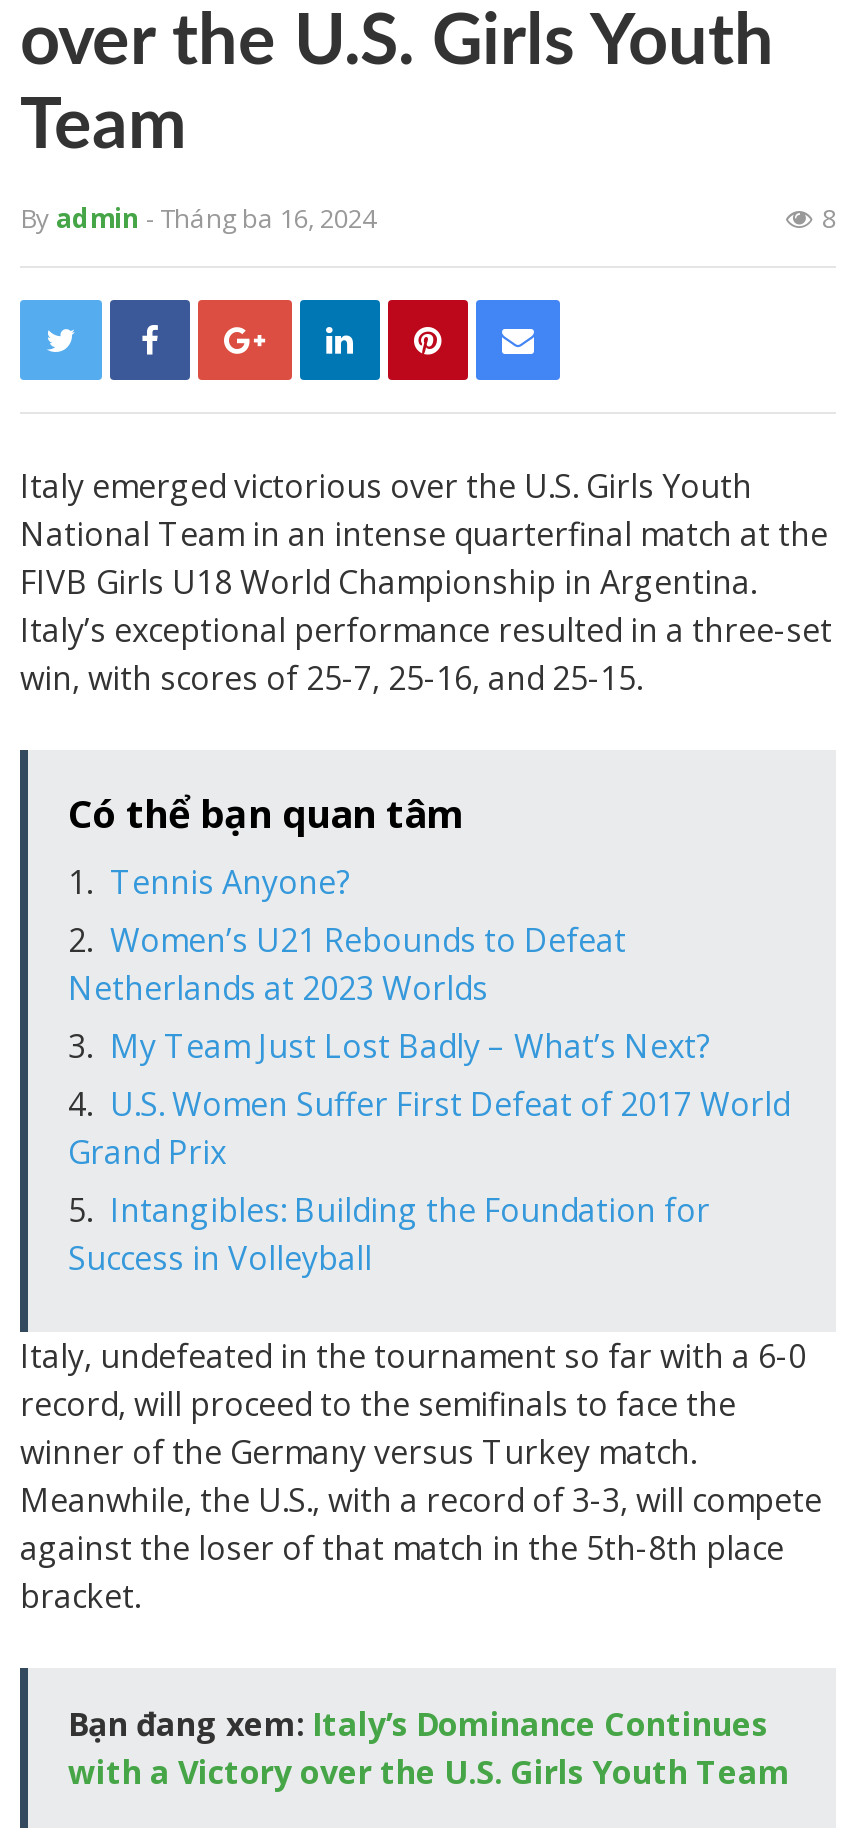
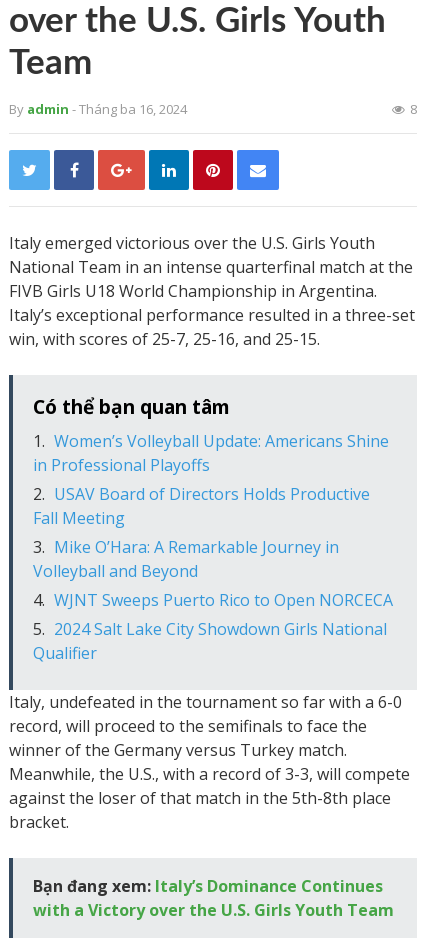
- Tennis Anyone?
- Women’s U21 Rebounds to Defeat
- Netherlands at 2023 Worlds
- My Team Just Lost Badly – What’s Next?
- U.S. Women Suffer First Defeat of 2017 World
- Grand Prix
- Intangibles: Building the Foundation for
- Success in Volleyball
+ Women’s Volleyball Update: Americans Shine
+ in Professional Playoffs
+ USAV Board of Directors Holds Productive
+ Fall Meeting
+ Mike O’Hara: A Remarkable Journey in
+ Volleyball and Beyond
+ WJNT Sweeps Puerto Rico to Open NORCECA
+ 2024 Salt Lake City Showdown Girls National
+ Qualifier
